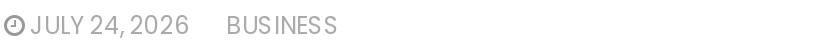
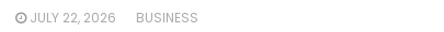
- JULY 24, 2026 BUSINESS
+ JULY 22, 2026 BUSINESS
